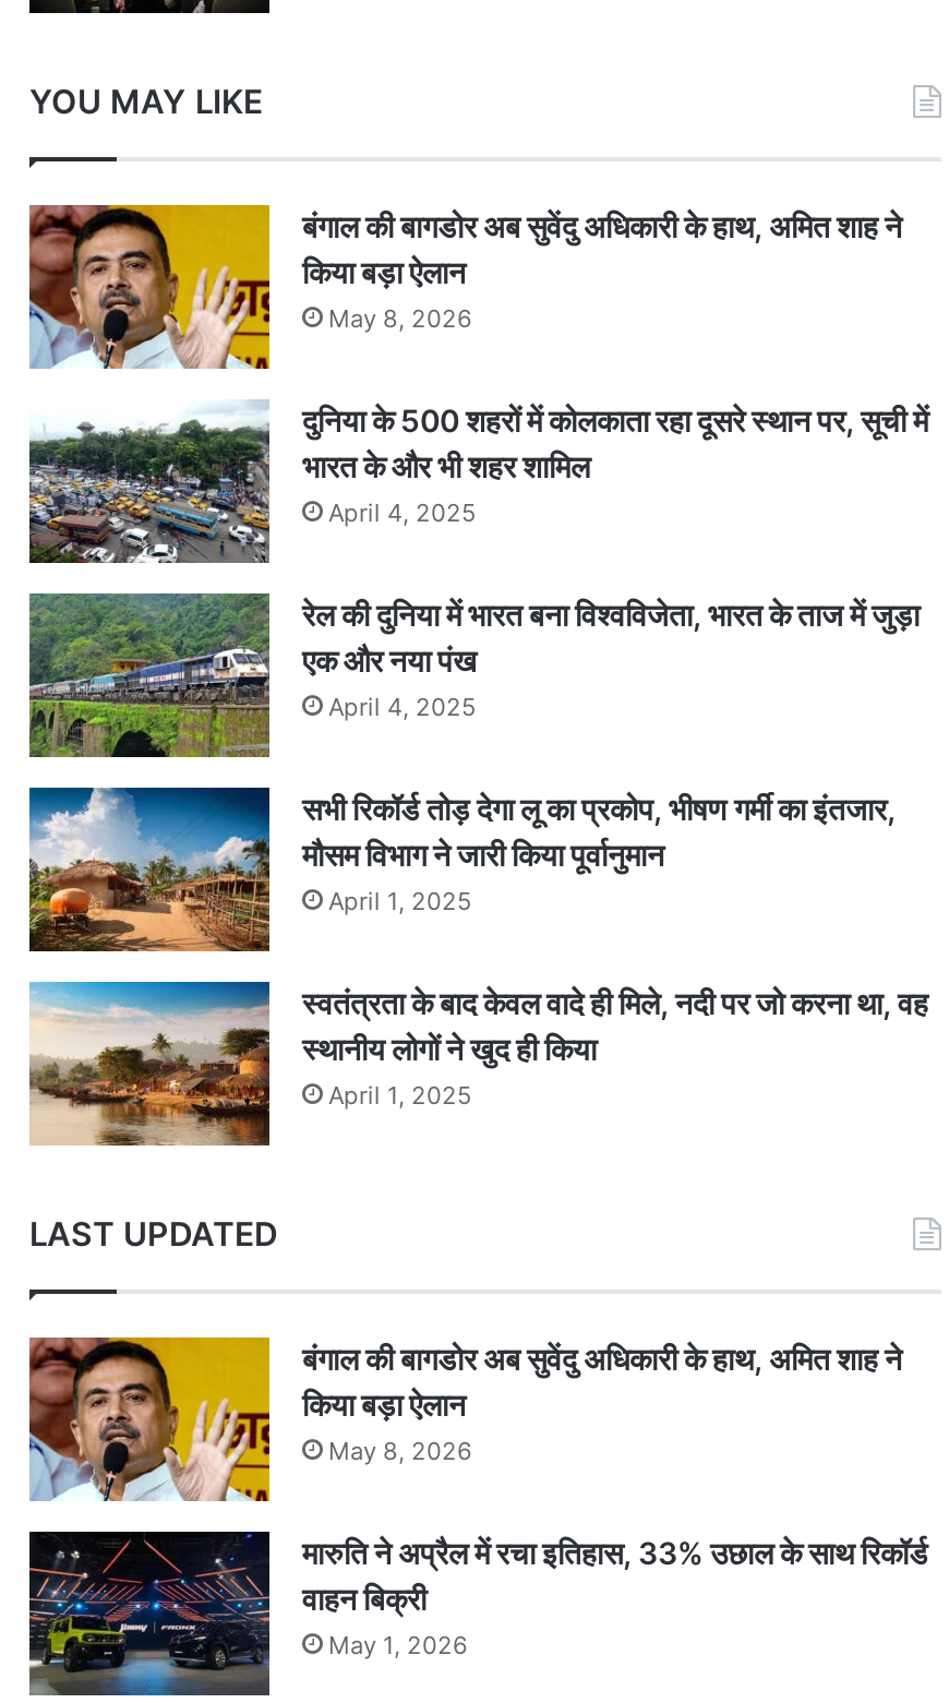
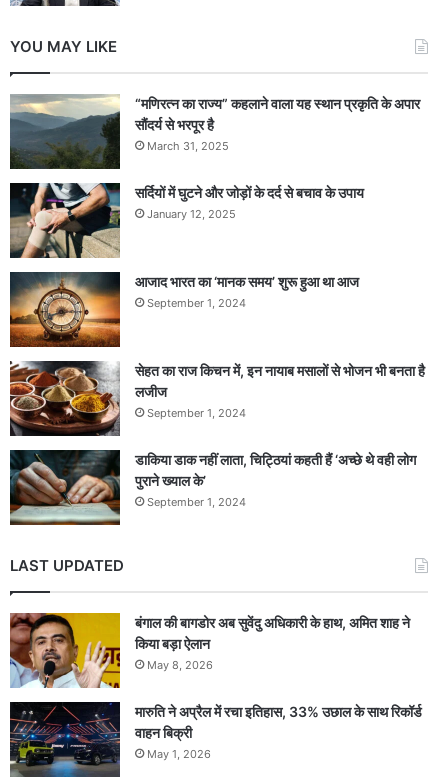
- [image]
- बंगाल की बागडोर अब सुवेंदु अधिकारी के हाथ, अमित शाह ने
- किया बड़ा ऐलान
- May 8, 2026
+ [image]
+ “मणिरत्न का राज्य” कहलाने वाला यह स्थान प्रकृति के अपार
+ सौंदर्य से भरपूर है
+ March 31, 2025

- [image]
- दुनिया के 500 शहरों में कोलकाता रहा दूसरे स्थान पर, सूची में
- भारत के और भी शहर शामिल
- April 4, 2025
+ [image]
+ सर्दियों में घुटने और जोड़ों के दर्द से बचाव के उपाय
+ January 12, 2025

- [image]
- रेल की दुनिया में भारत बना विश्वविजेता, भारत के ताज में जुड़ा
- एक और नया पंख
- April 4, 2025
+ [image]
+ आजाद भारत का ‘मानक समय’ शुरू हुआ था आज
+ September 1, 2024

- [image]
- सभी रिकॉर्ड तोड़ देगा लू का प्रकोप, भीषण गर्मी का इंतजार,
- मौसम विभाग ने जारी किया पूर्वानुमान
- April 1, 2025
+ [image]
+ सेहत का राज किचन में, इन नायाब मसालों से भोजन भी बनता है
+ लजीज
+ September 1, 2024

- [image]
- स्वतंत्रता के बाद केवल वादे ही मिले, नदी पर जो करना था, वह
- स्थानीय लोगों ने खुद ही किया
- April 1, 2025
+ [image]
+ डाकिया डाक नहीं लाता, चिट्ठियां कहती हैं ‘अच्छे थे वही लोग
+ पुराने ख्याल के’
+ September 1, 2024
